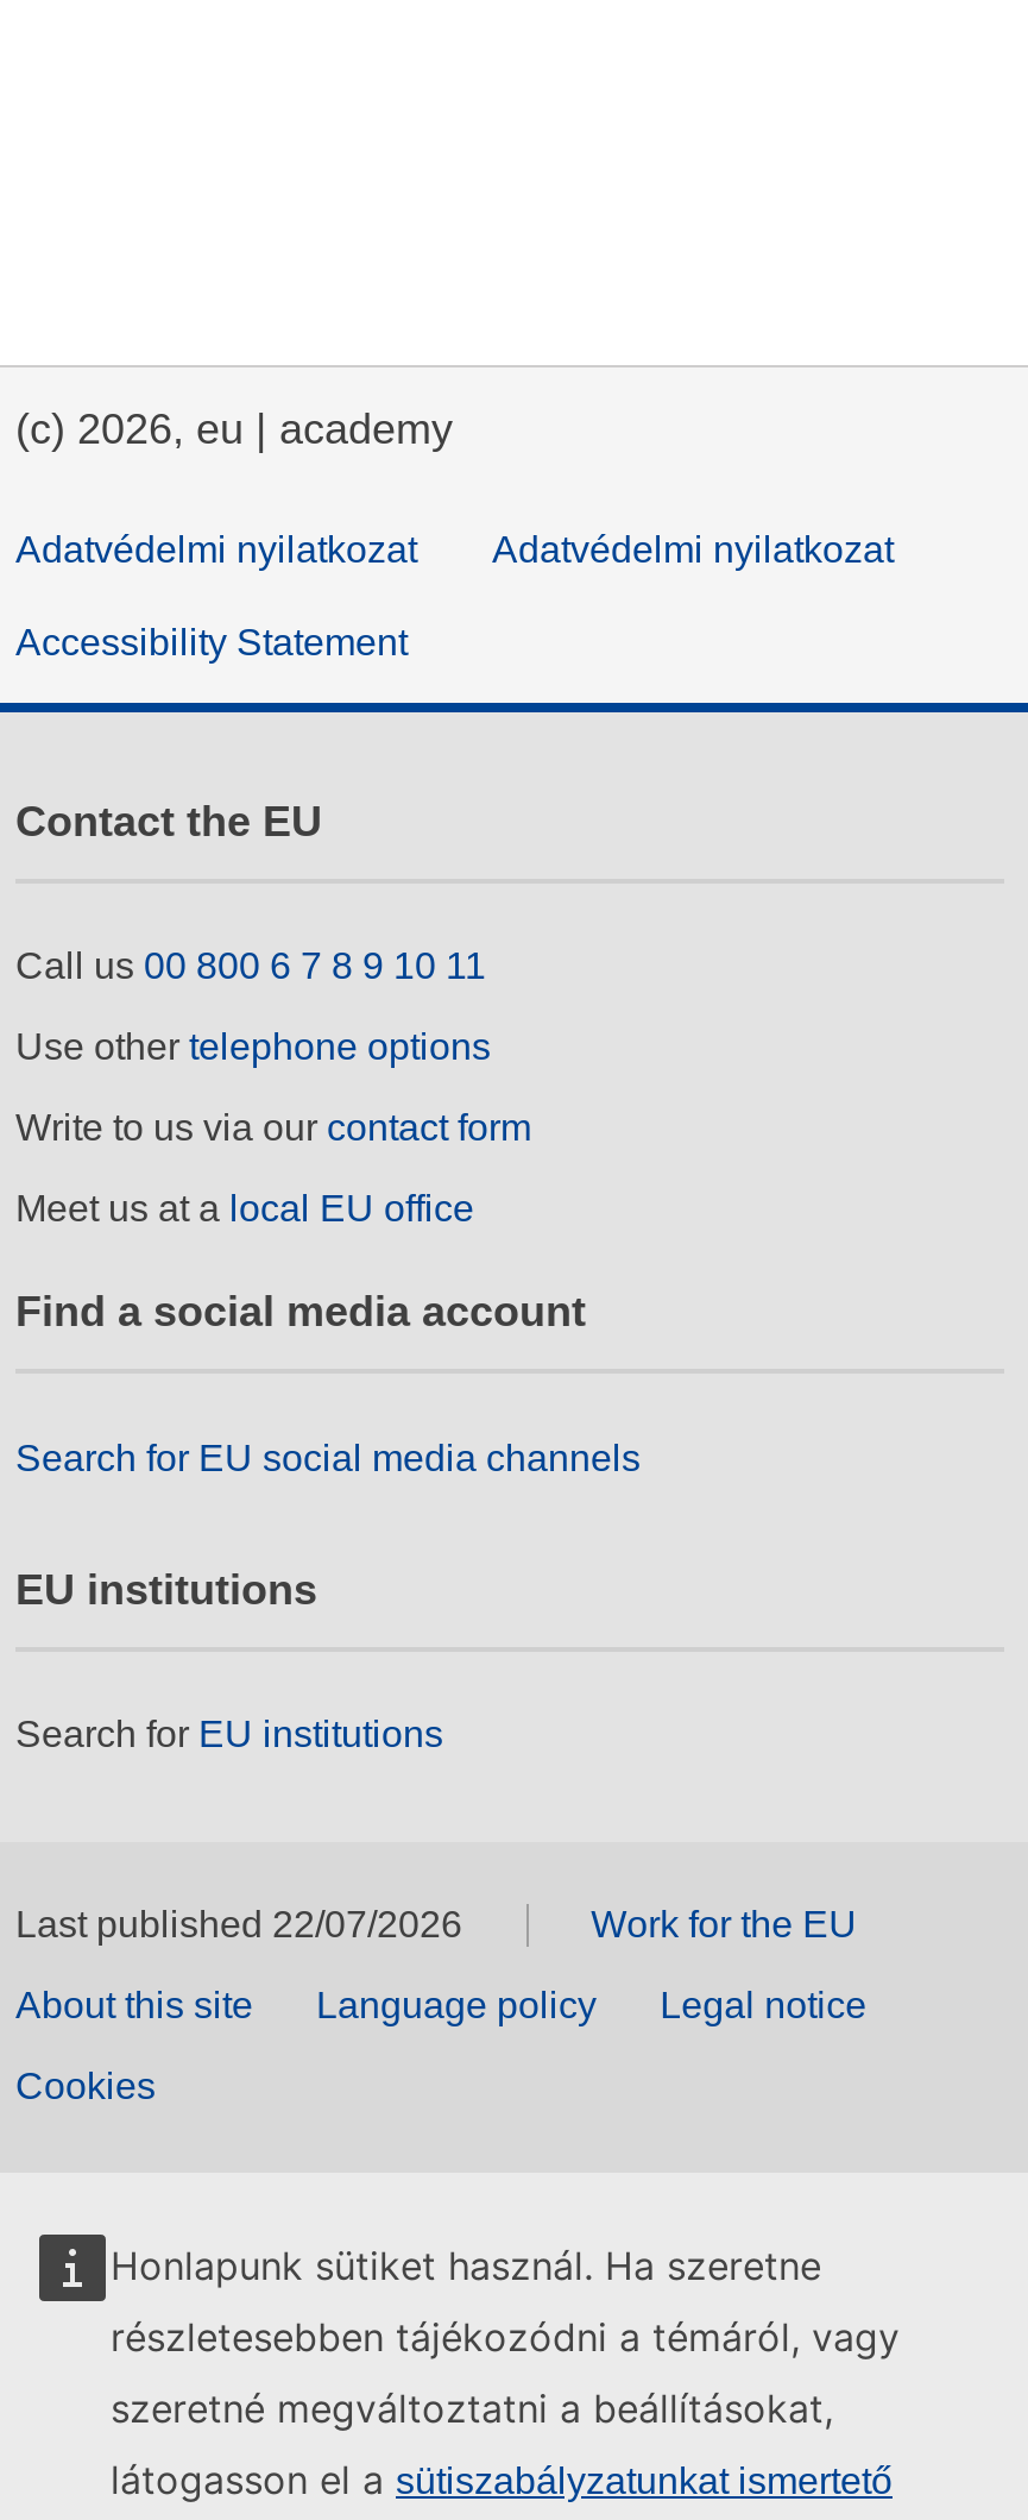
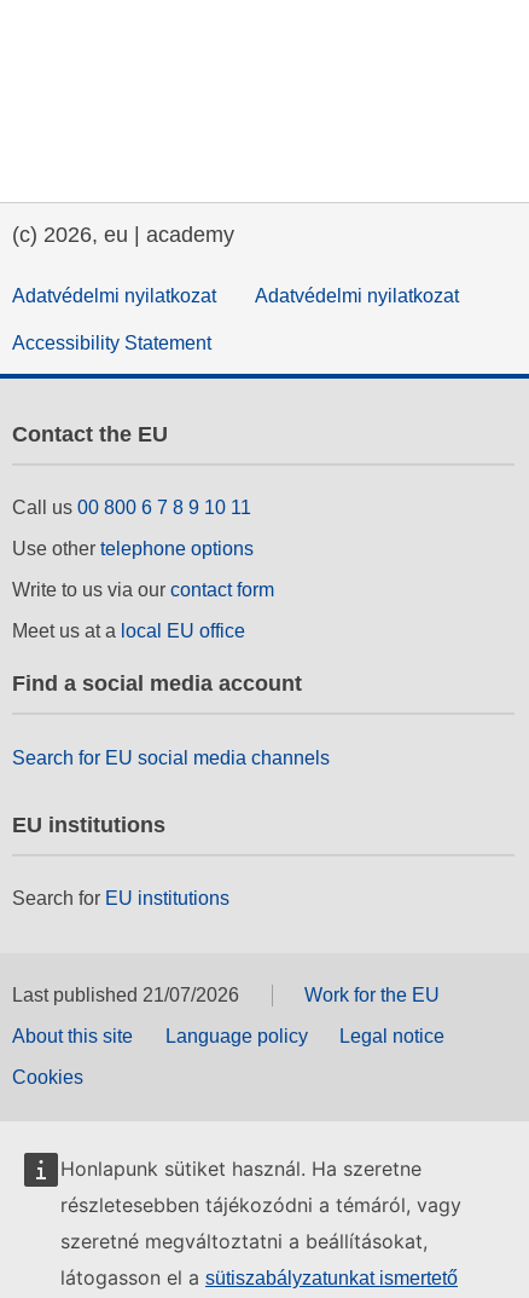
- Last published 22/07/2026
+ Last published 21/07/2026
